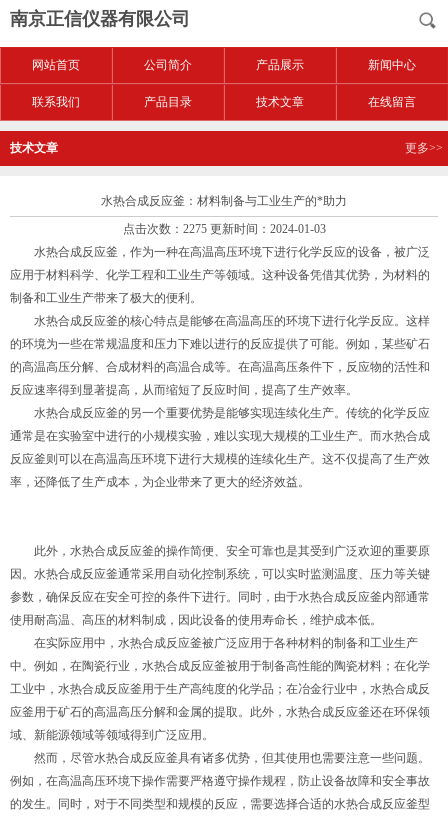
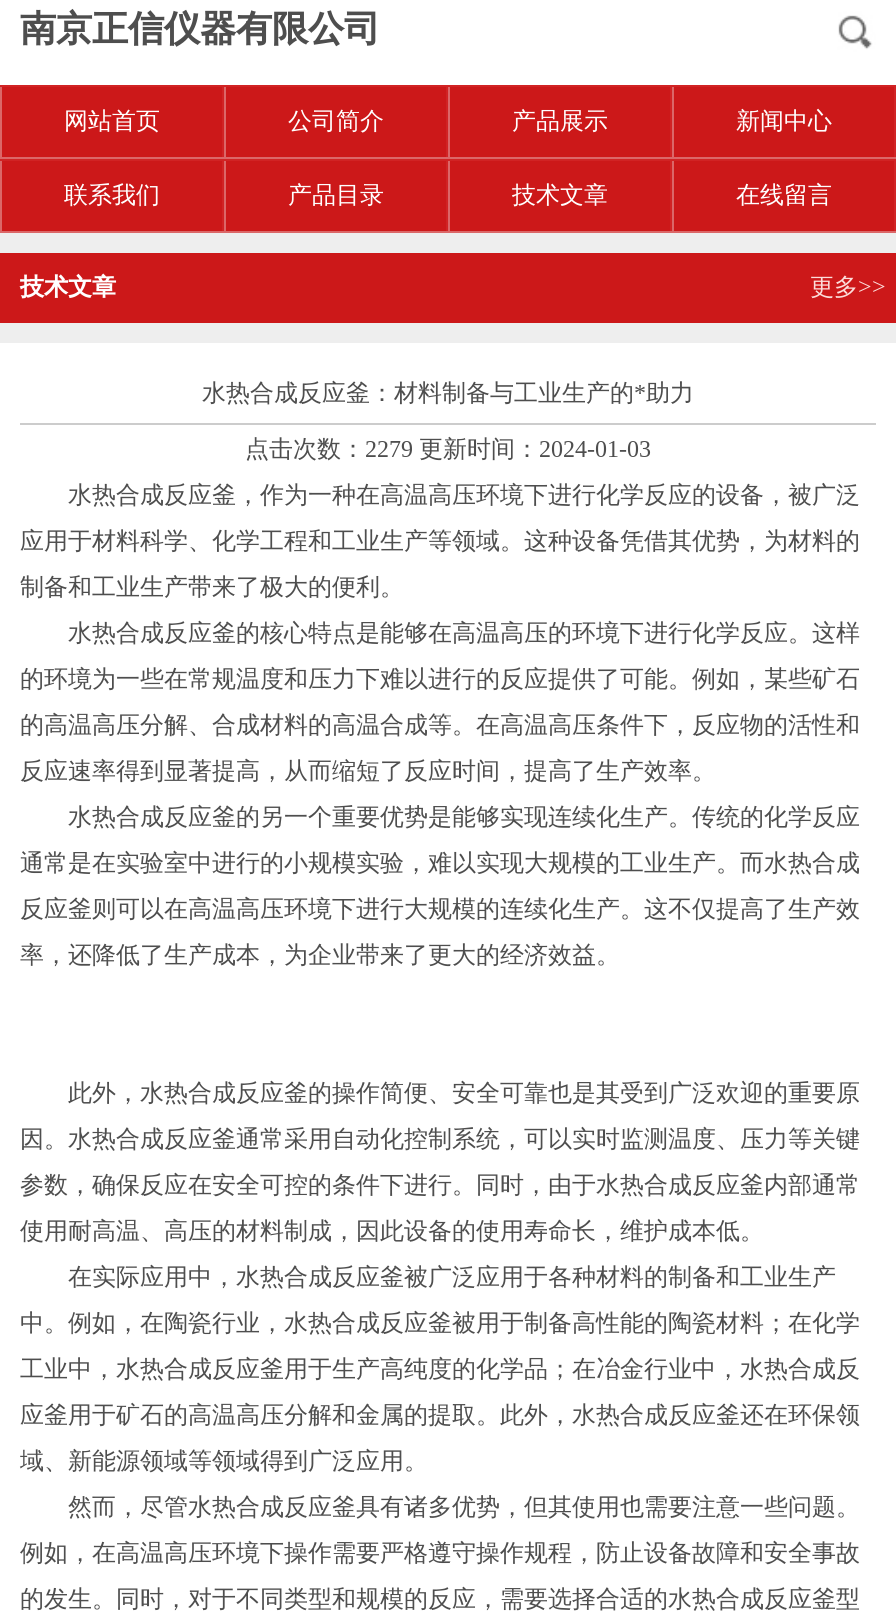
- 点击次数：2275 更新时间：2024-01-03
+ 点击次数：2279 更新时间：2024-01-03
